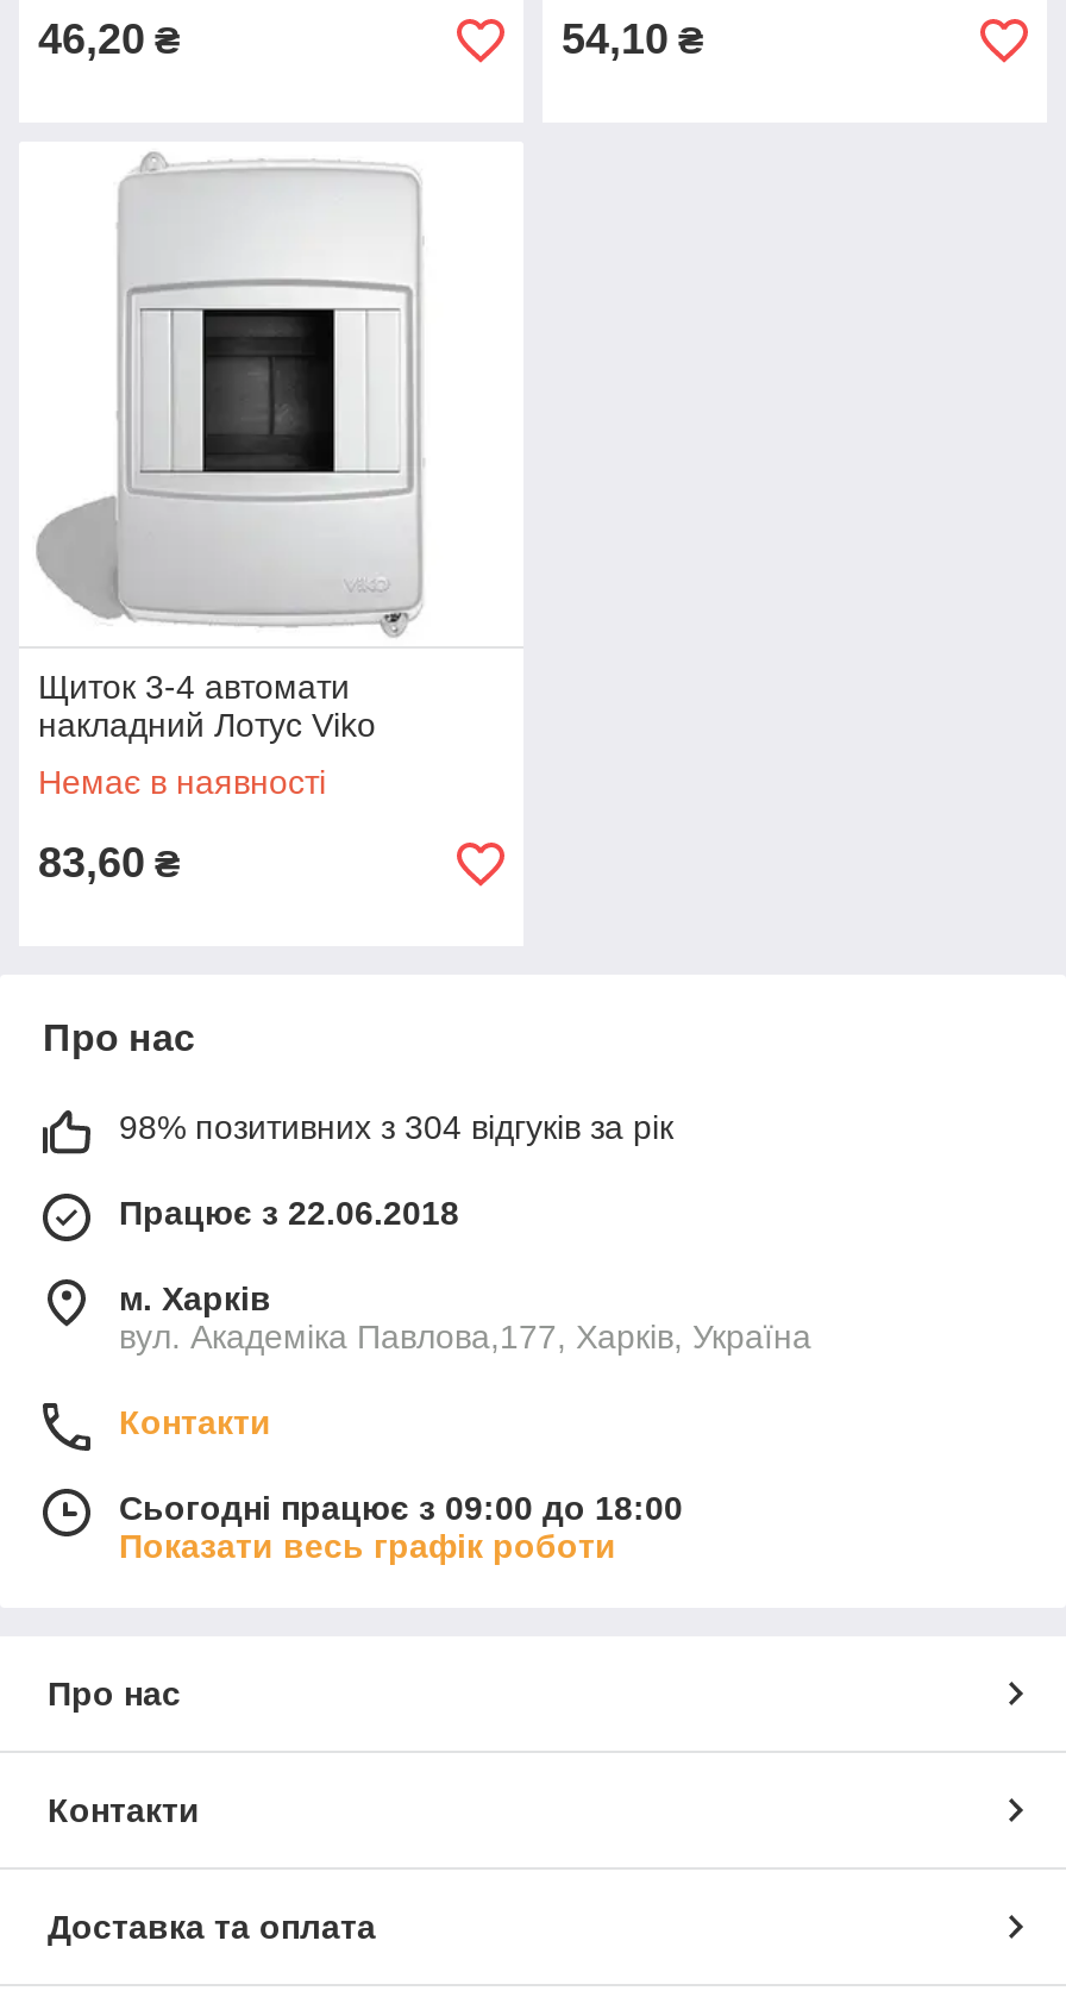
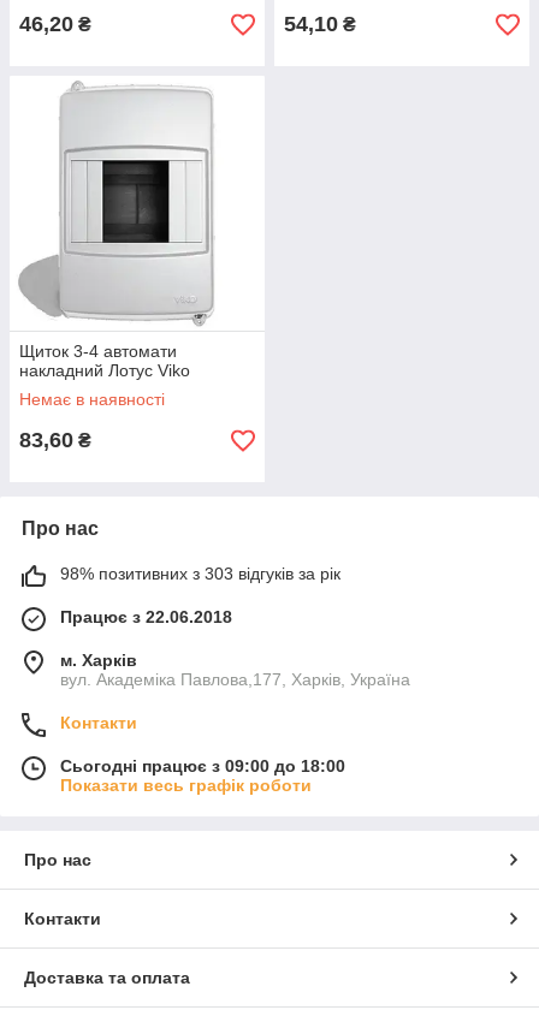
- 98% позитивних з 304 відгуків за рік
+ 98% позитивних з 303 відгуків за рік
